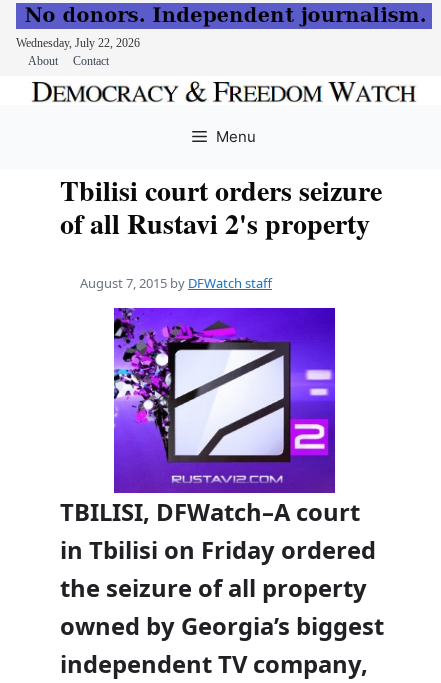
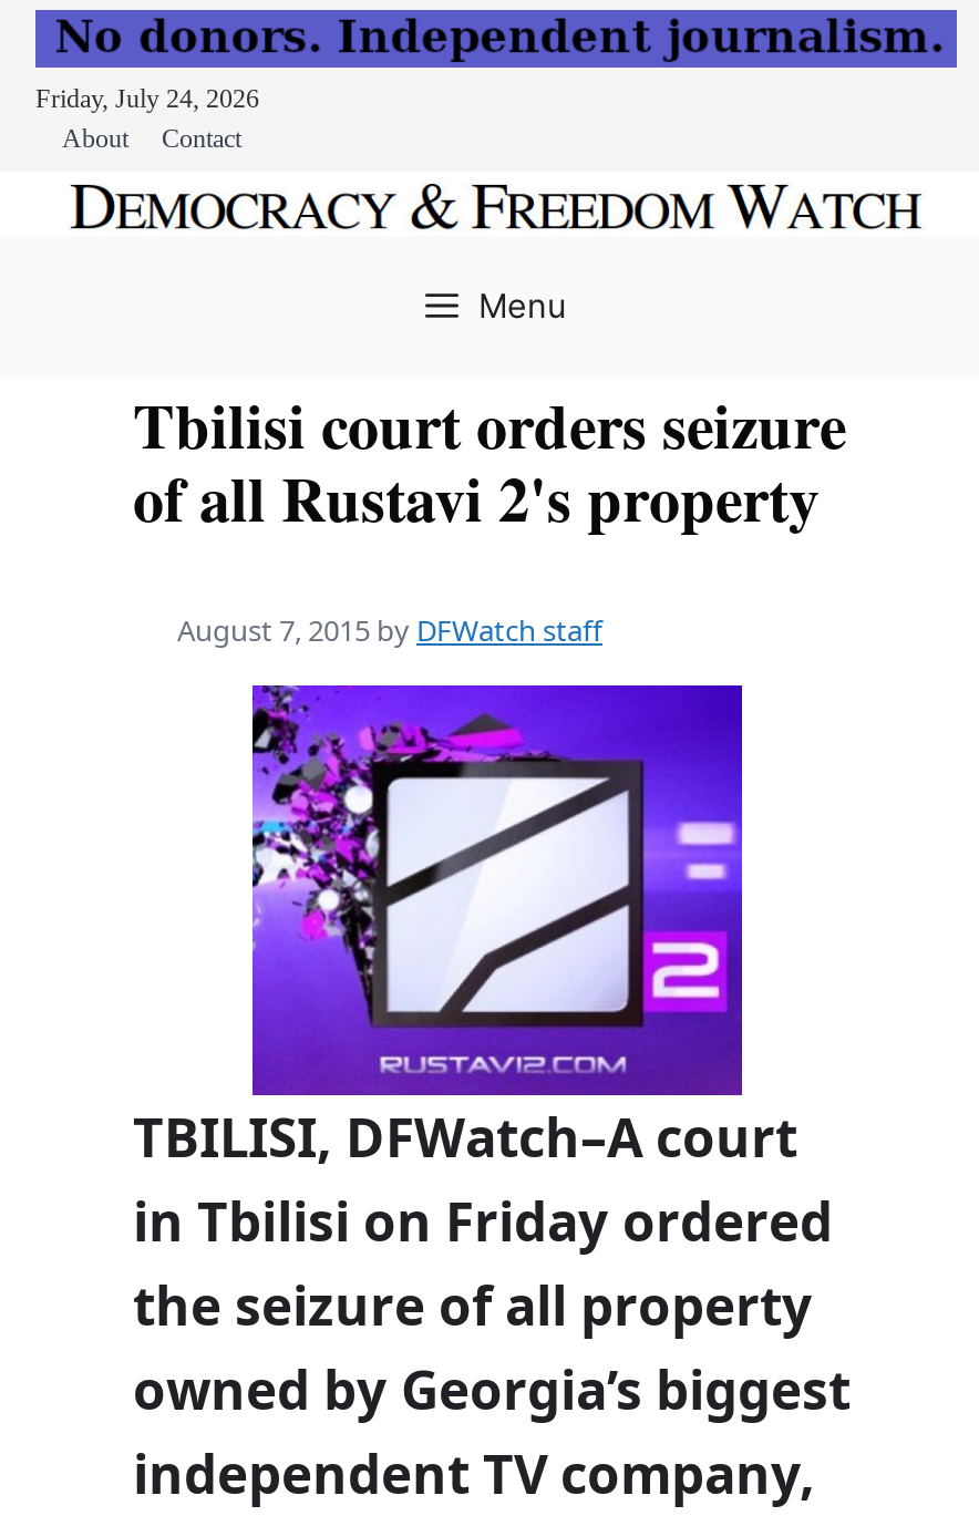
- Wednesday, July 22, 2026
+ Friday, July 24, 2026
